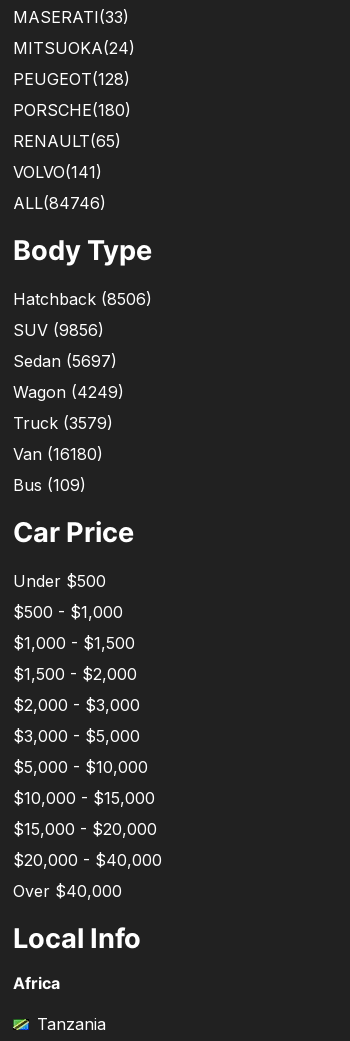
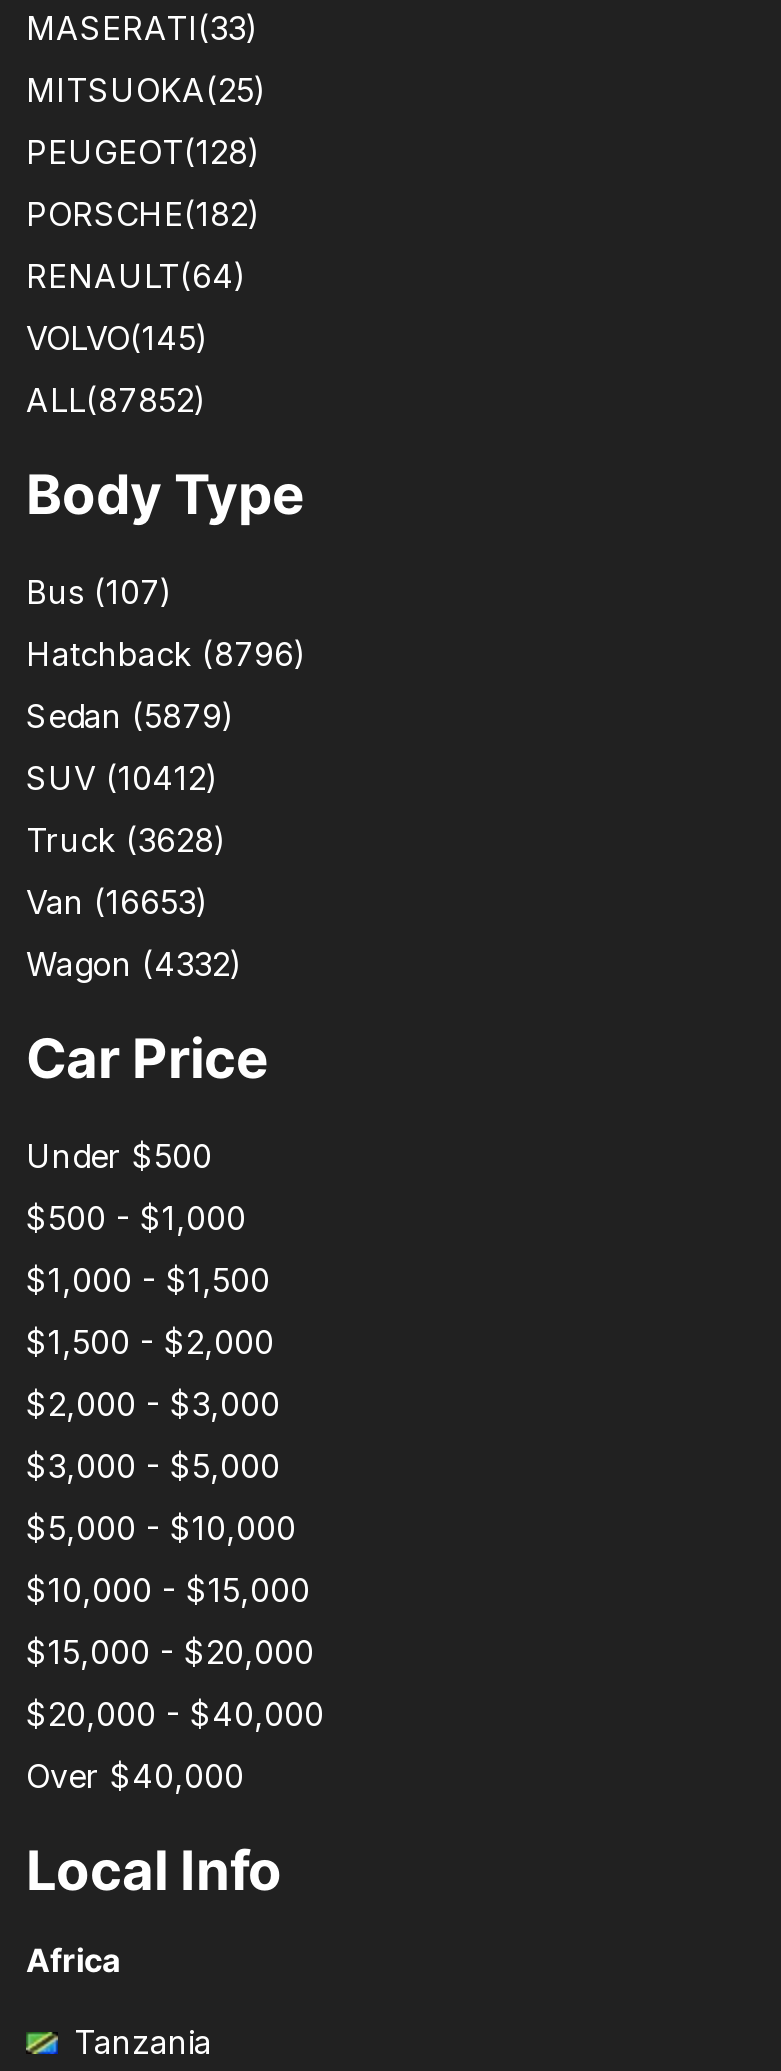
- MITSUOKA(24)
+ MITSUOKA(25)

- PORSCHE(180)
+ PORSCHE(182)

- RENAULT(65)
+ RENAULT(64)

- VOLVO(141)
+ VOLVO(145)

- ALL(84746)
+ ALL(87852)

- Hatchback (8506)
+ Bus (107)

- SUV (9856)
+ Hatchback (8796)

- Sedan (5697)
+ Sedan (5879)

- Wagon (4249)
+ SUV (10412)

- Truck (3579)
+ Truck (3628)

- Van (16180)
+ Van (16653)

- Bus (109)
+ Wagon (4332)
